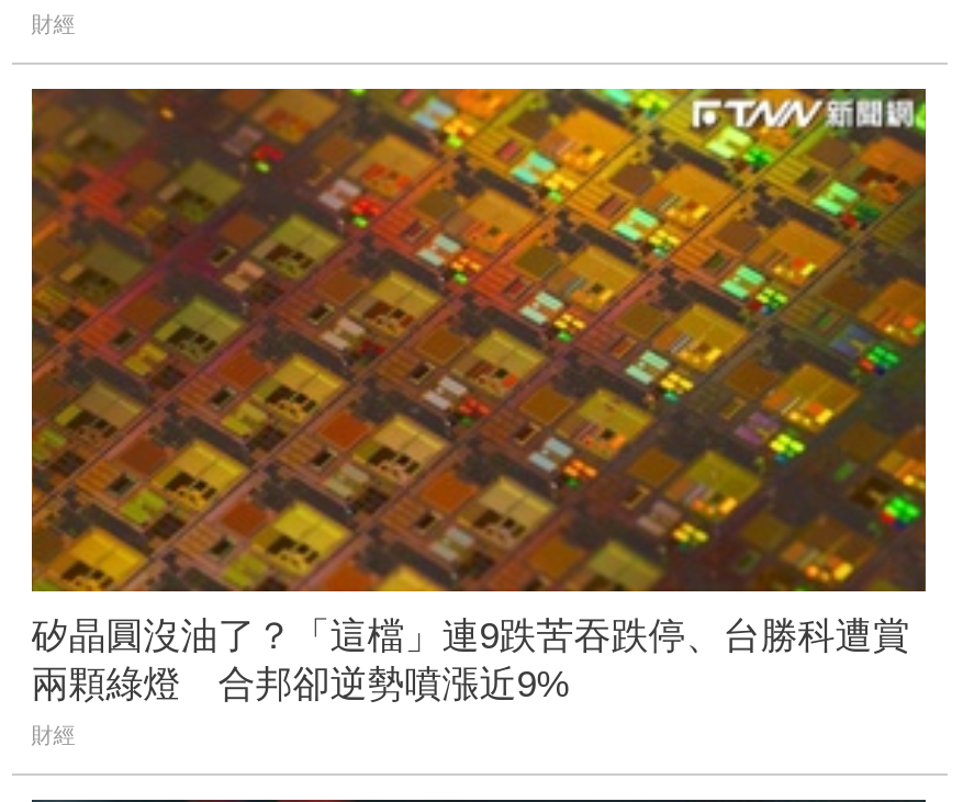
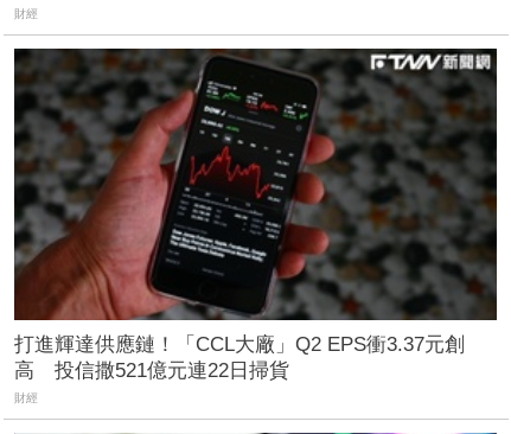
- [image]
- 矽晶圓沒油了？「這檔」連9跌苦吞跌停、台勝科遭賞
- 兩顆綠燈 合邦卻逆勢噴漲近9%
+ [image]
+ 打進輝達供應鏈！「CCL大廠」Q2 EPS衝3.37元創
+ 高 投信撒521億元連22日掃貨
